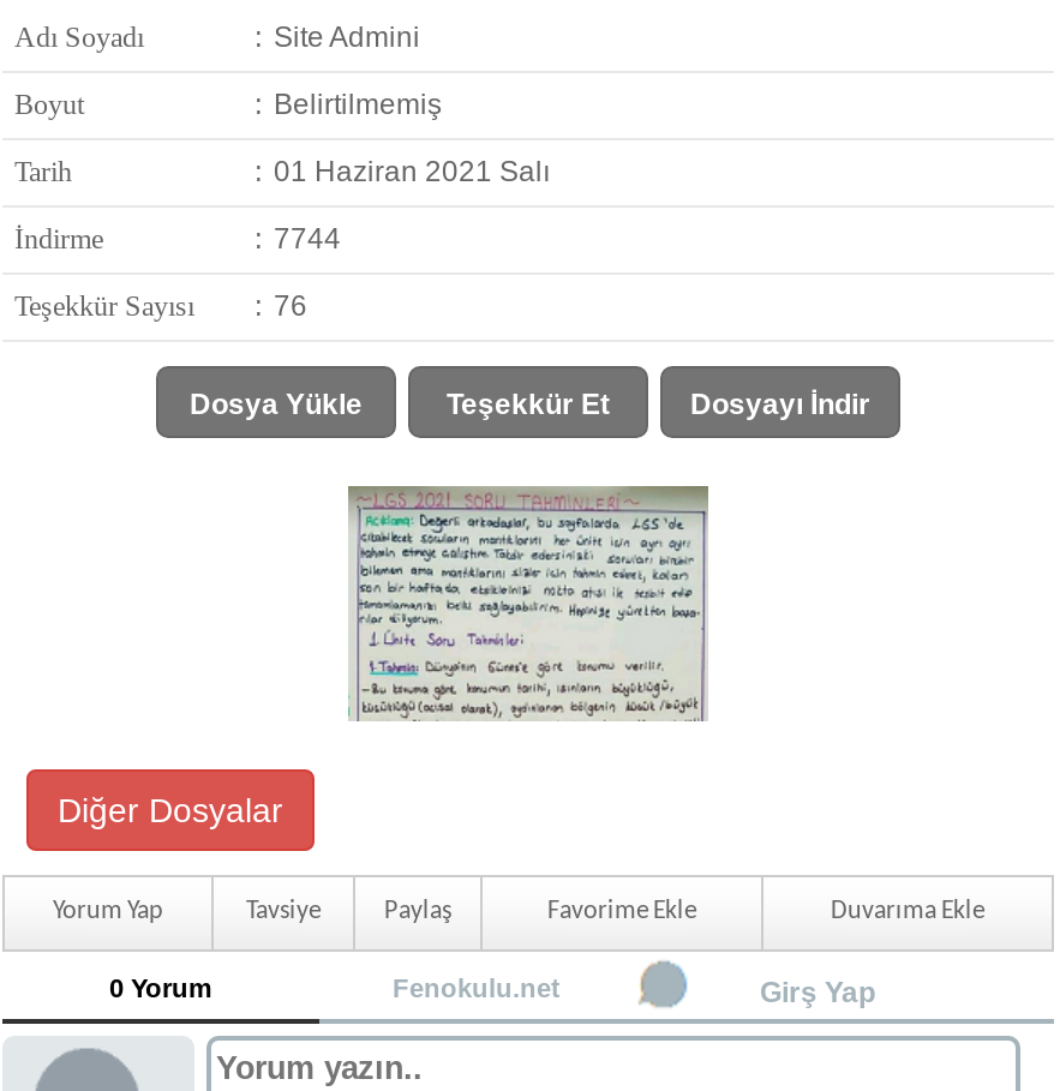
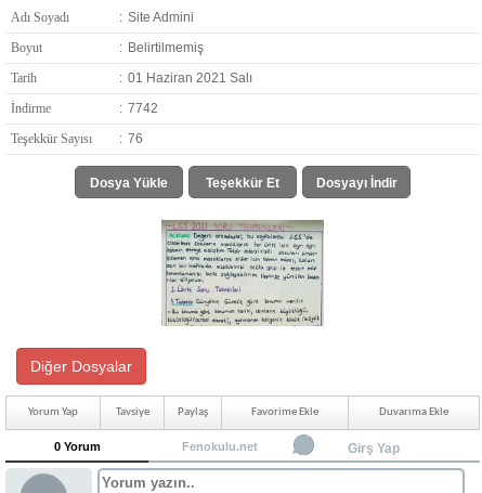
- : 7744
+ : 7742
